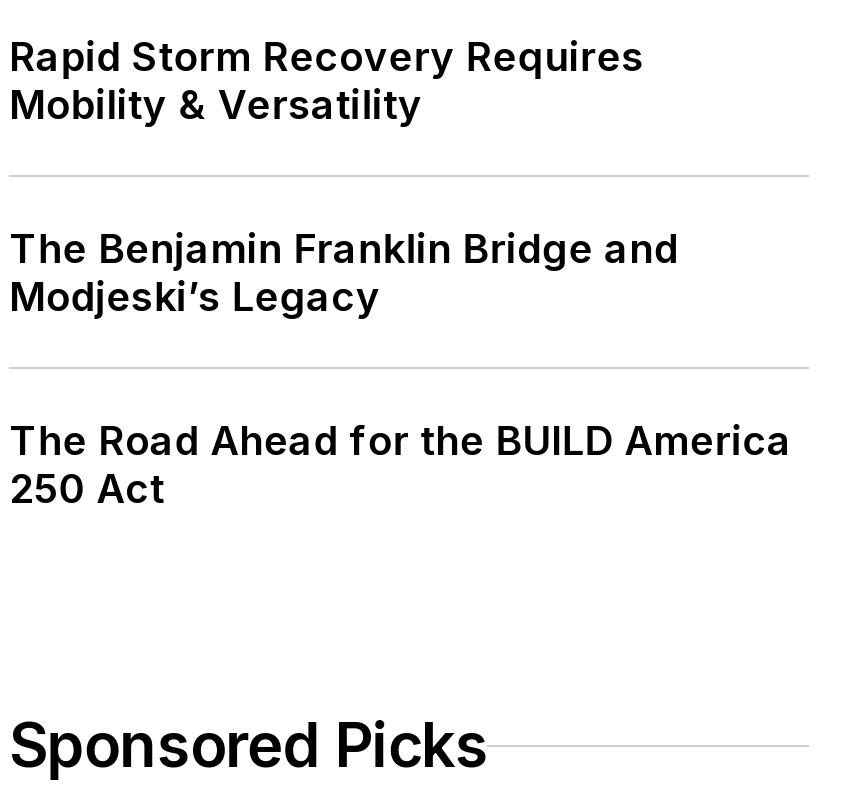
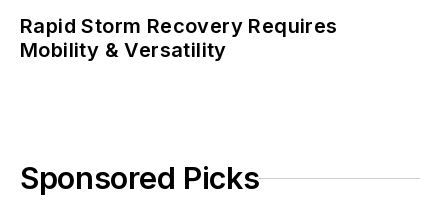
- The Benjamin Franklin Bridge and
- Modjeski’s Legacy
- The Road Ahead for the BUILD America
- 250 Act
